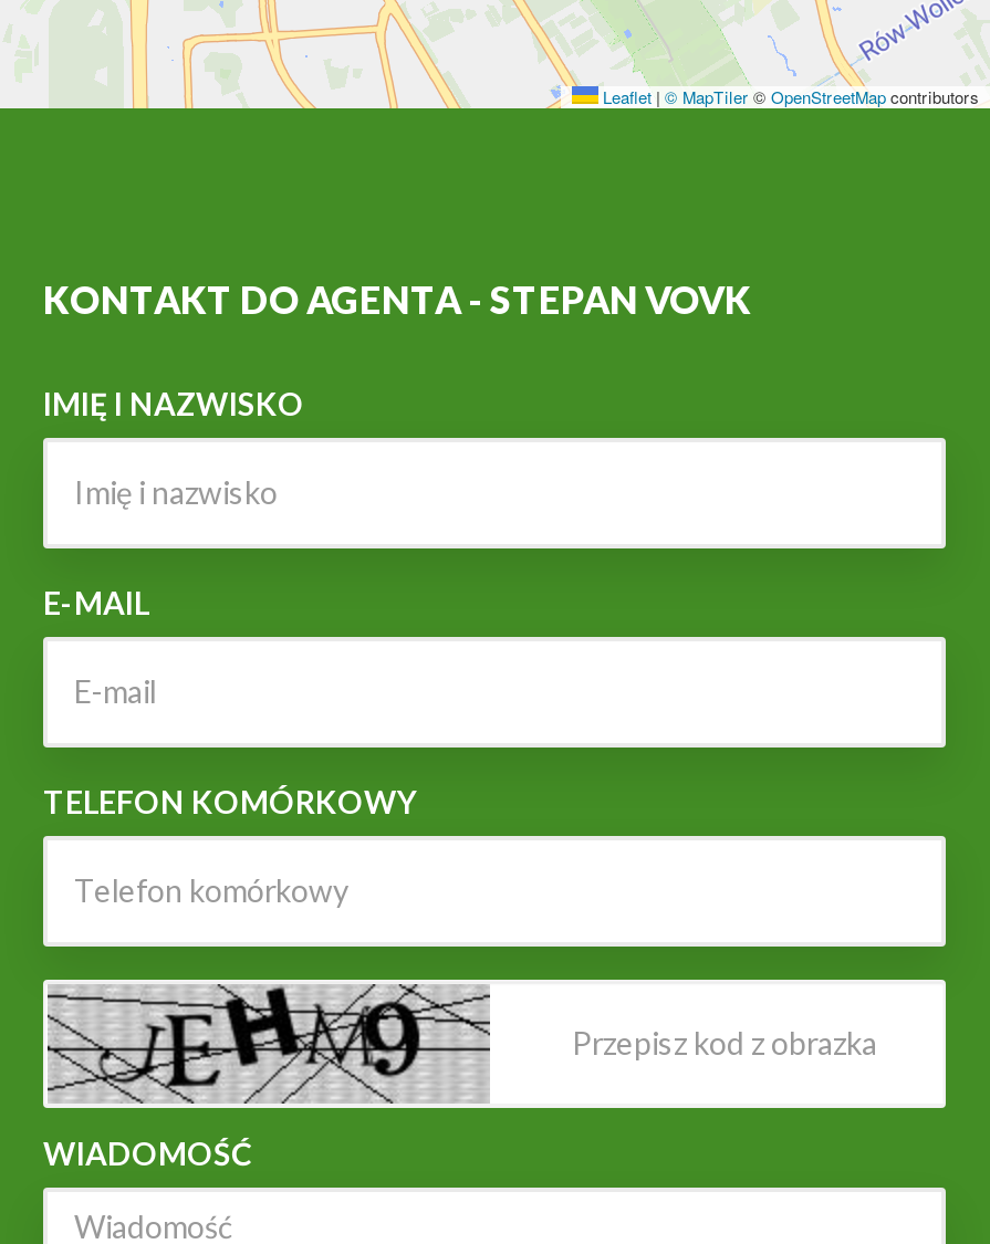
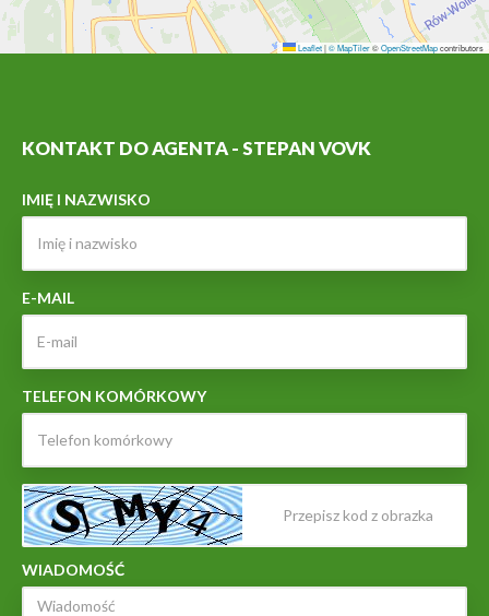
- [image]
+ [image]
